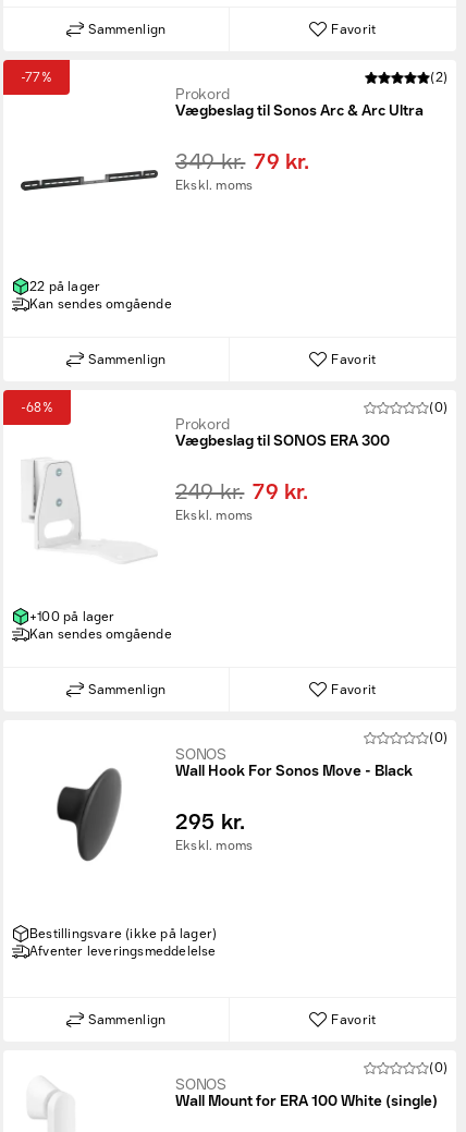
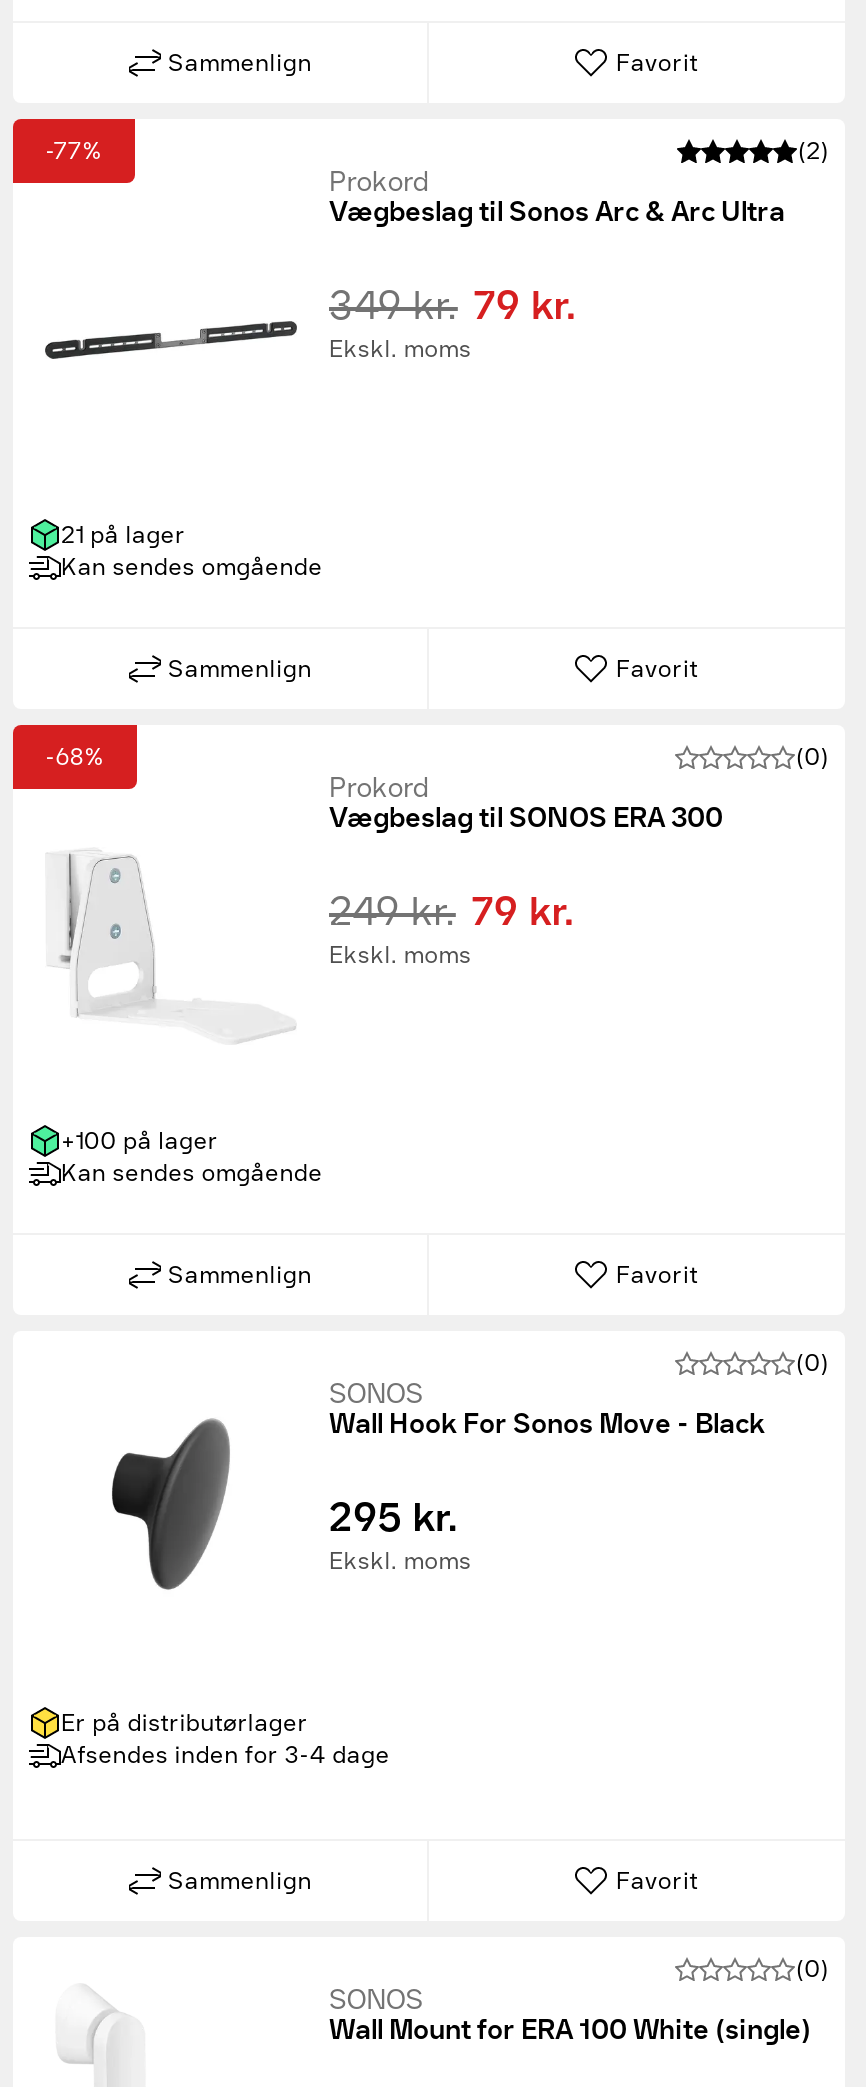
- 22 på lager
+ 21 på lager

- Bestillingsvare (ikke på lager)
- Afventer leveringsmeddelelse
+ Er på distributørlager
+ Afsendes inden for 3-4 dage
